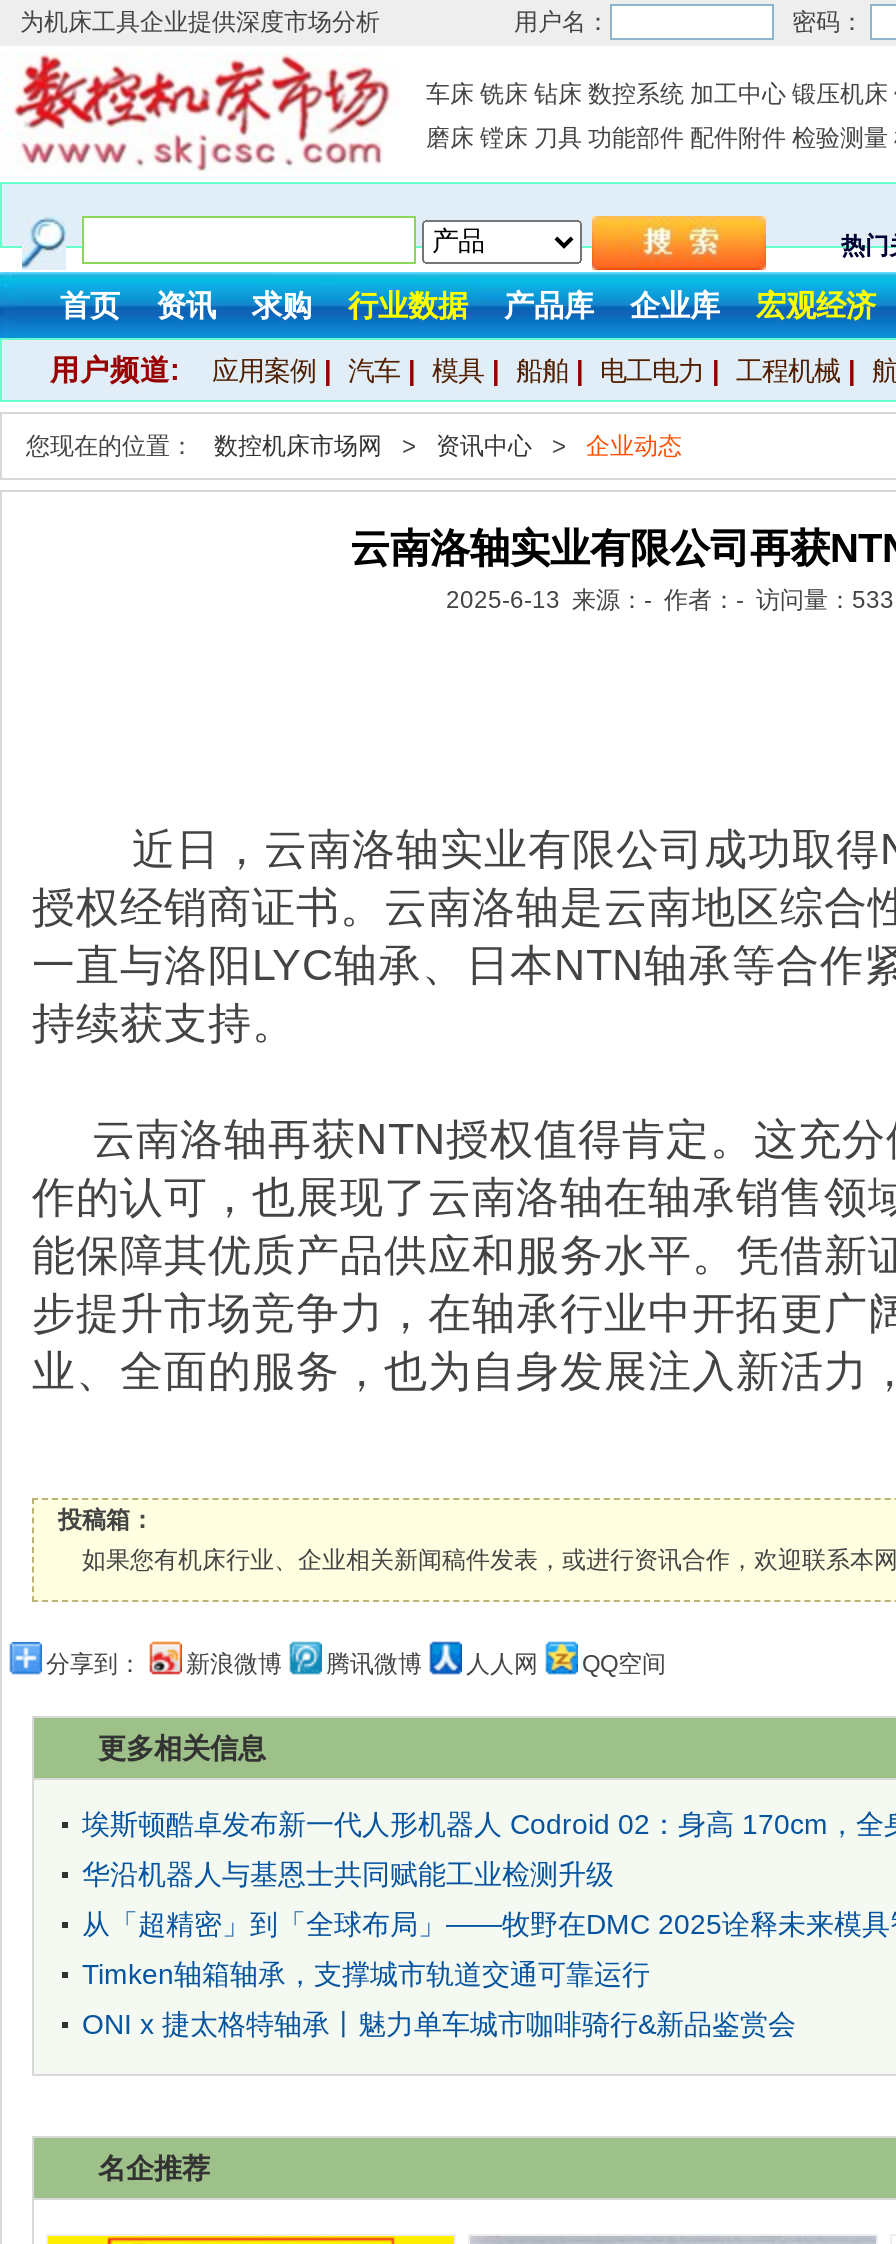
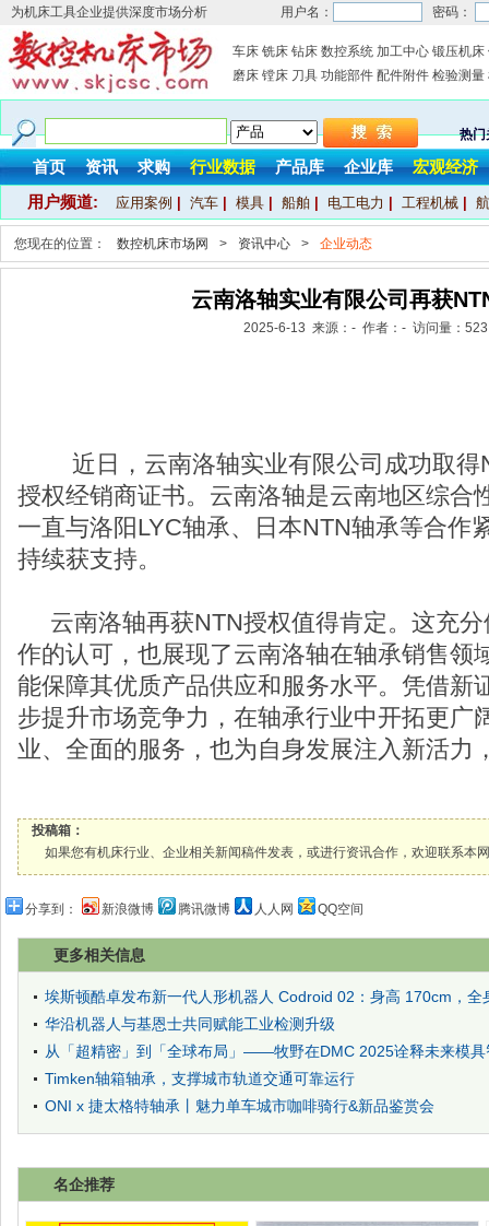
- 2025-6-13 来源：- 作者：- 访问量：533
+ 2025-6-13 来源：- 作者：- 访问量：523
